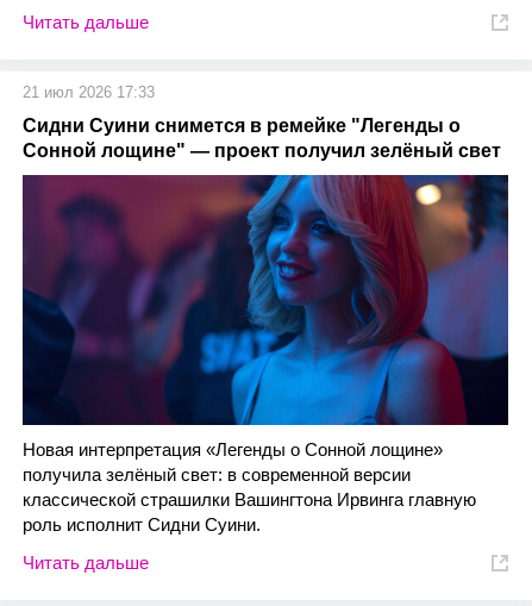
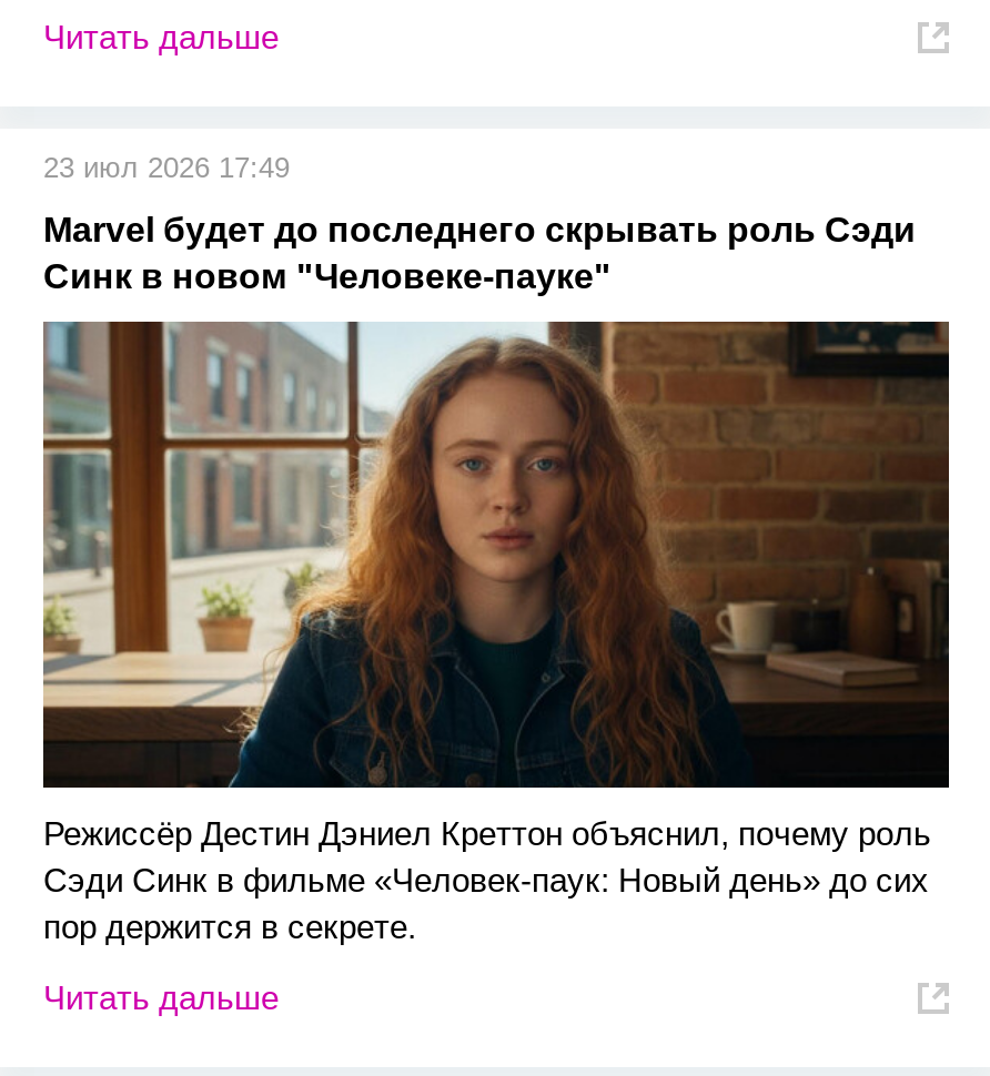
- 21 июл 2026 17:33
+ 23 июл 2026 17:49

- Сидни Суини снимется в ремейке "Легенды о
- Сонной лощине" — проект получил зелёный свет
+ Marvel будет до последнего скрывать роль Сэди
+ Синк в новом "Человеке-пауке"

- [image]
- Новая интерпретация «Легенды о Сонной лощине»
- получила зелёный свет: в современной версии
- классической страшилки Вашингтона Ирвинга главную
- роль исполнит Сидни Суини.
+ [image]
+ Режиссёр Дестин Дэниел Креттон объяснил, почему роль
+ Сэди Синк в фильме «Человек-паук: Новый день» до сих
+ пор держится в секрете.
